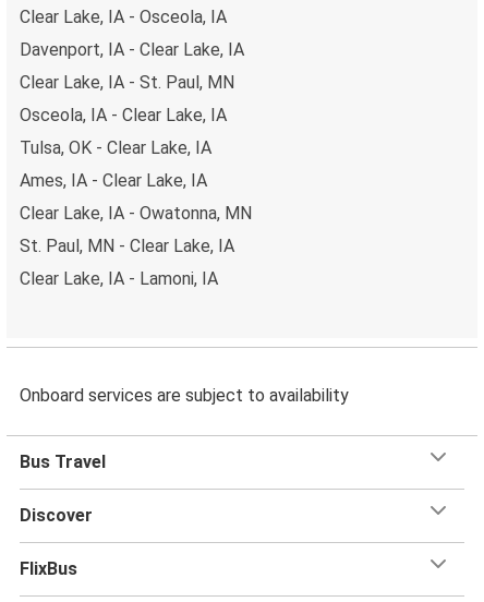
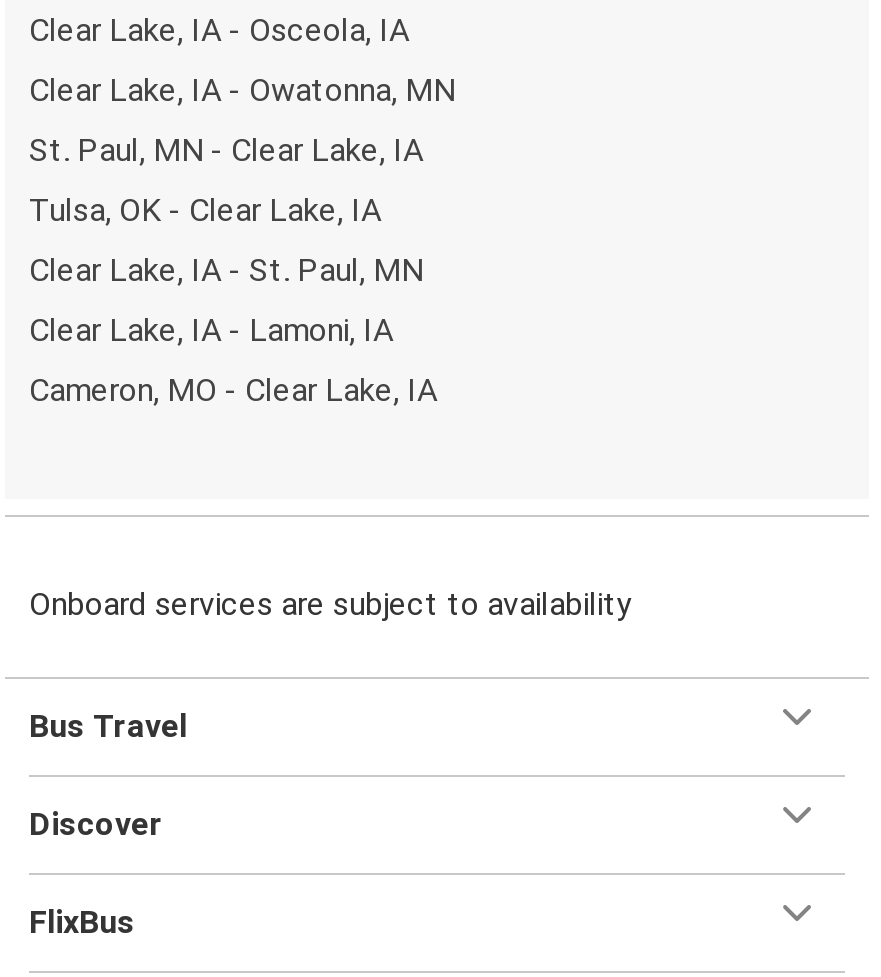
- Davenport, IA - Clear Lake, IA
- Osceola, IA - Clear Lake, IA
- Ames, IA - Clear Lake, IA

moved down: Clear Lake, IA - St. Paul, MN

moved down: Tulsa, OK - Clear Lake, IA

moved up: Clear Lake, IA - Owatonna, MN | St. Paul, MN - Clear Lake, IA

moved up: Clear Lake, IA - Lamoni, IA

+ Cameron, MO - Clear Lake, IA
